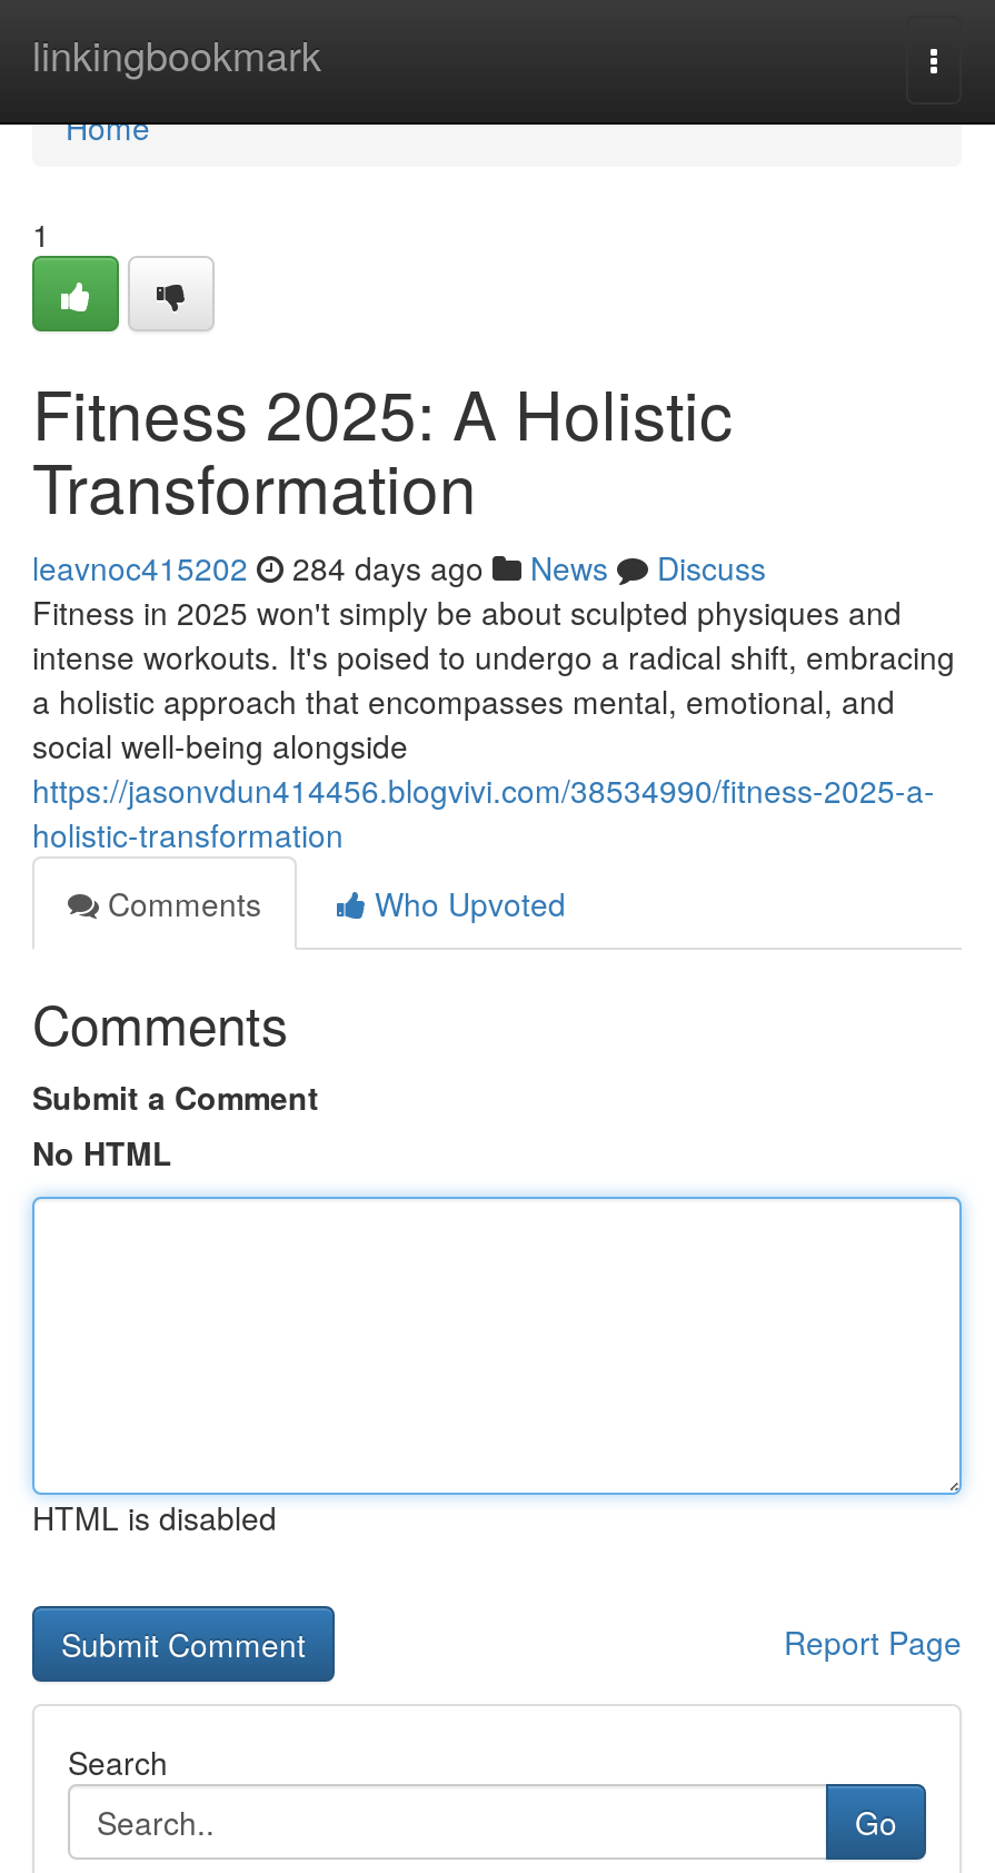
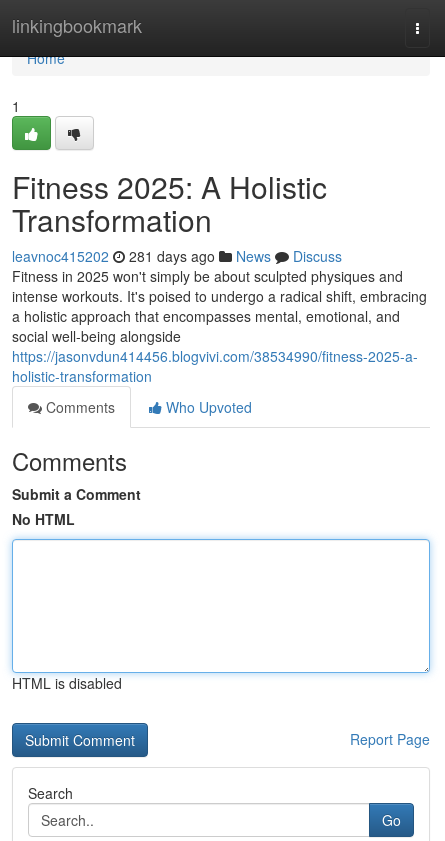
- leavnoc415202 284 days ago News Discuss
+ leavnoc415202 281 days ago News Discuss
